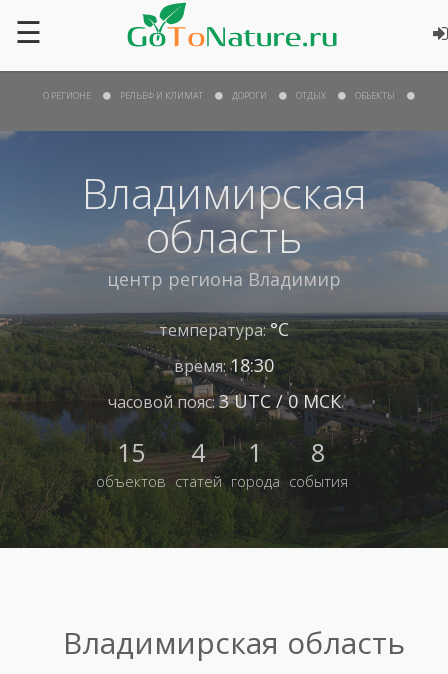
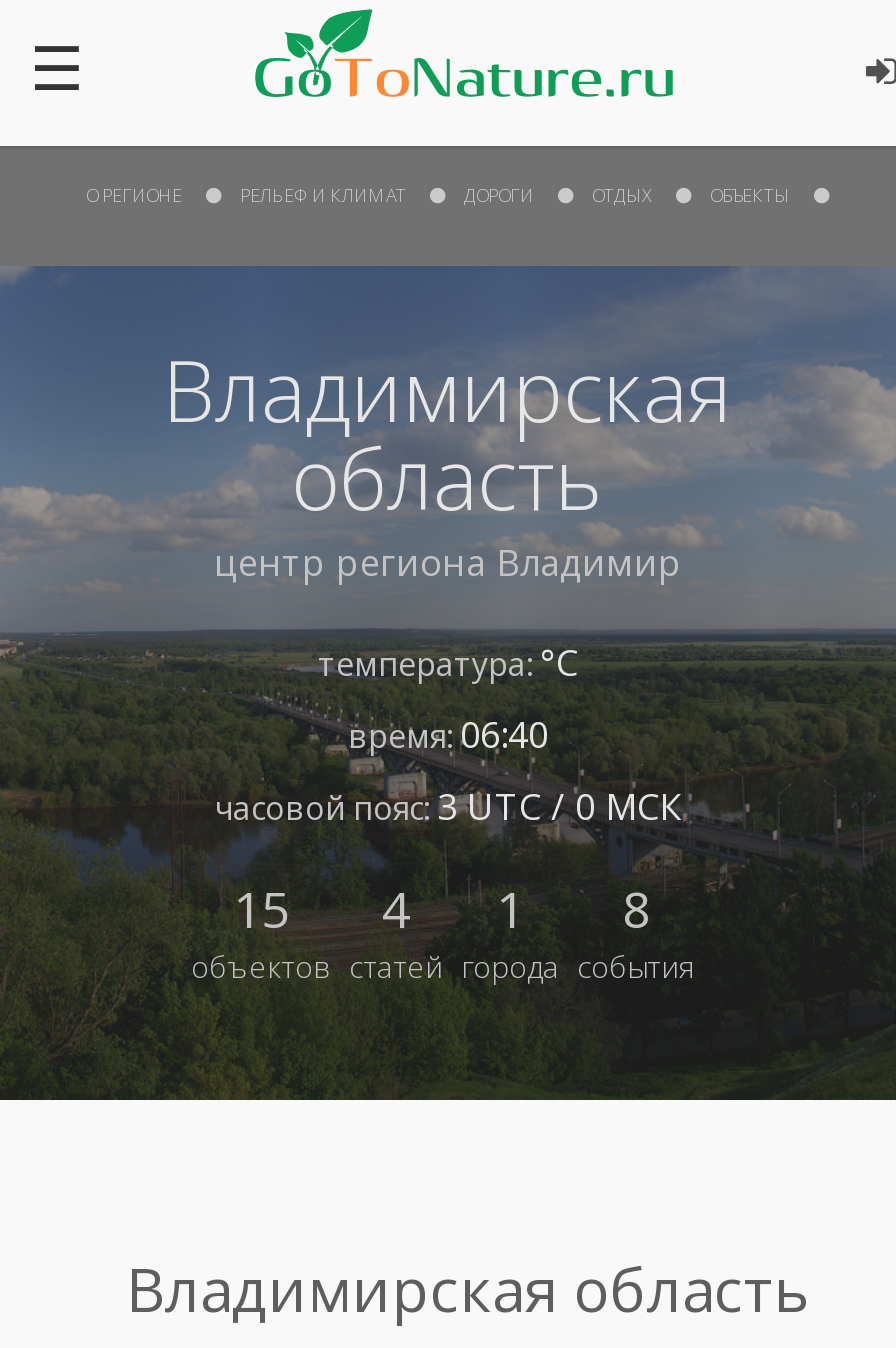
- время: 18:30
+ время: 06:40
